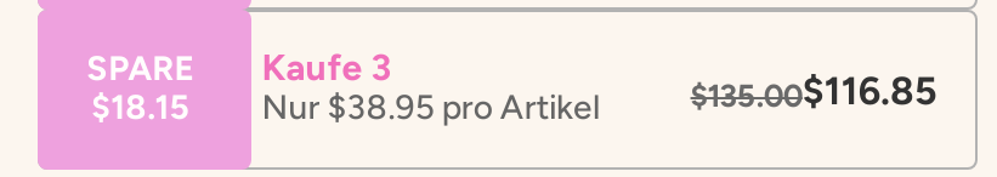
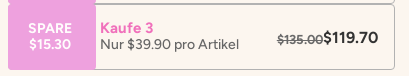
- $135.00 $116.85
+ $135.00 $119.70

- $18.15
+ $15.30

- Nur $38.95 pro Artikel
+ Nur $39.90 pro Artikel
